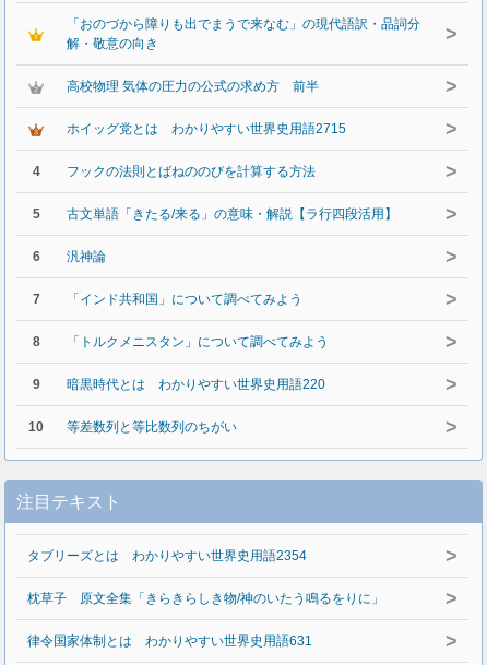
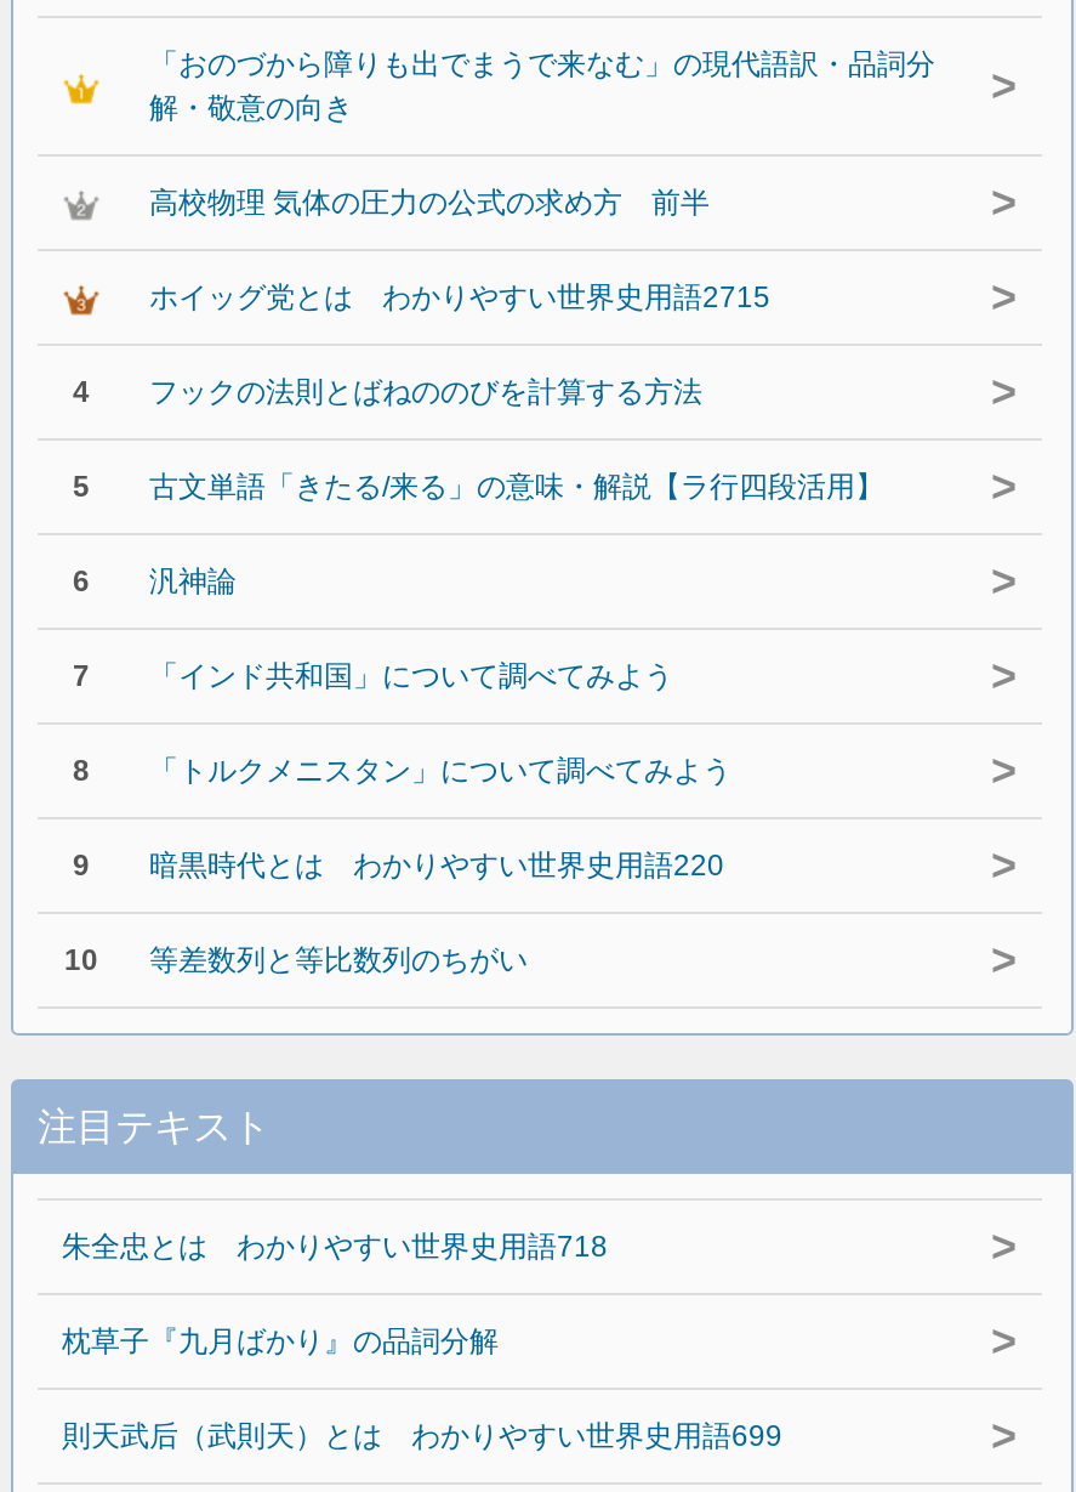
- タブリーズとは わかりやすい世界史用語2354
+ 朱全忠とは わかりやすい世界史用語718

- 枕草子 原文全集「きらきらしき物/神のいたう鳴るをりに」
+ 枕草子『九月ばかり』の品詞分解

- 律令国家体制とは わかりやすい世界史用語631
+ 則天武后（武則天）とは わかりやすい世界史用語699
